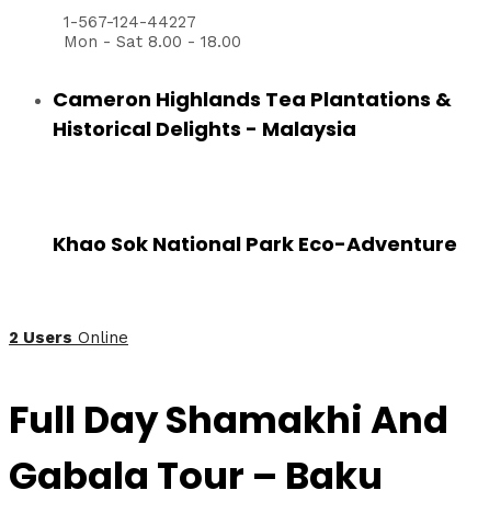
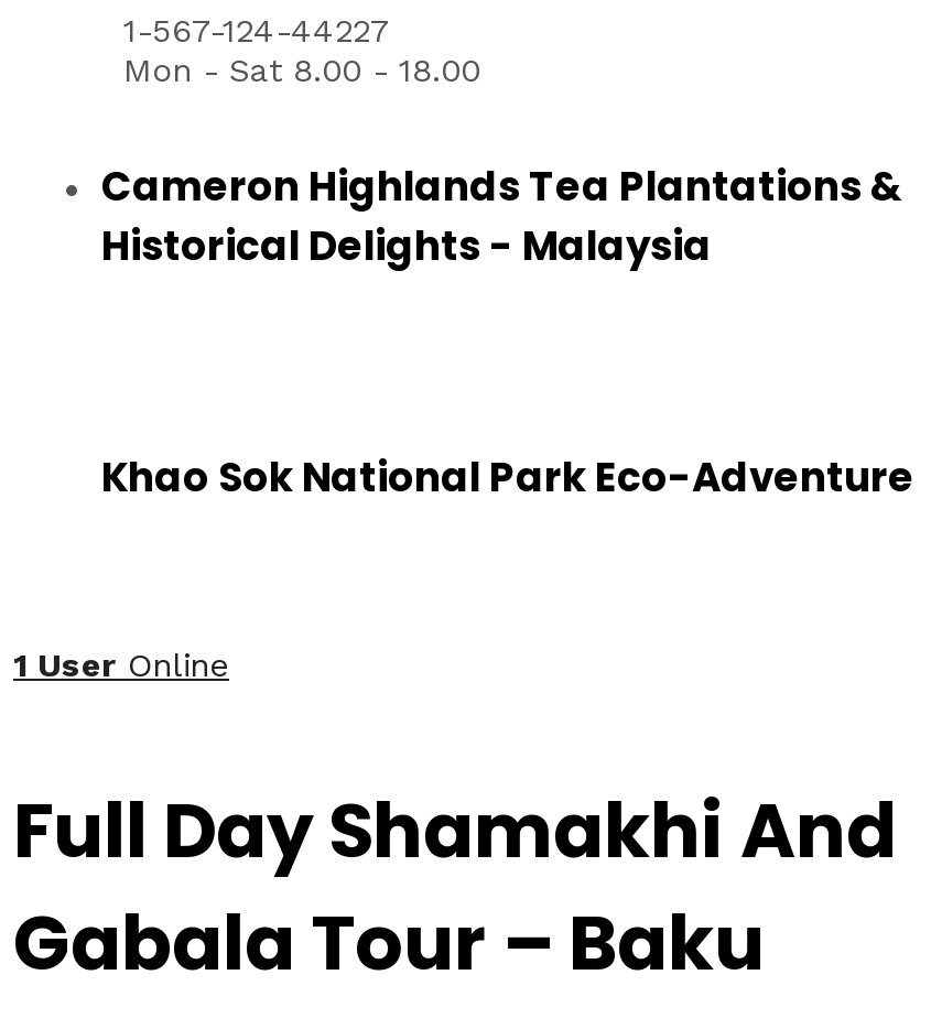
- 2 Users Online
+ 1 User Online
